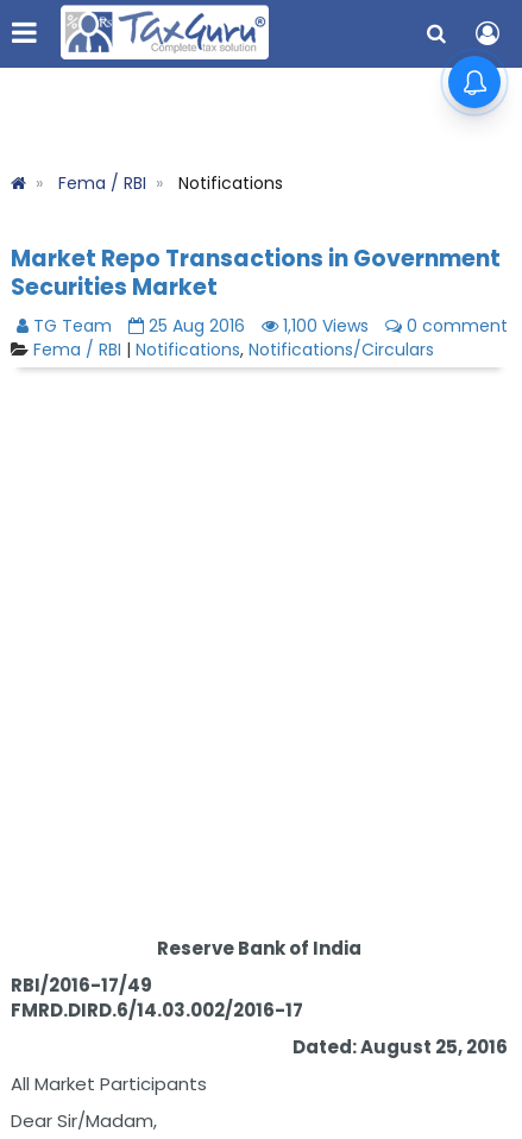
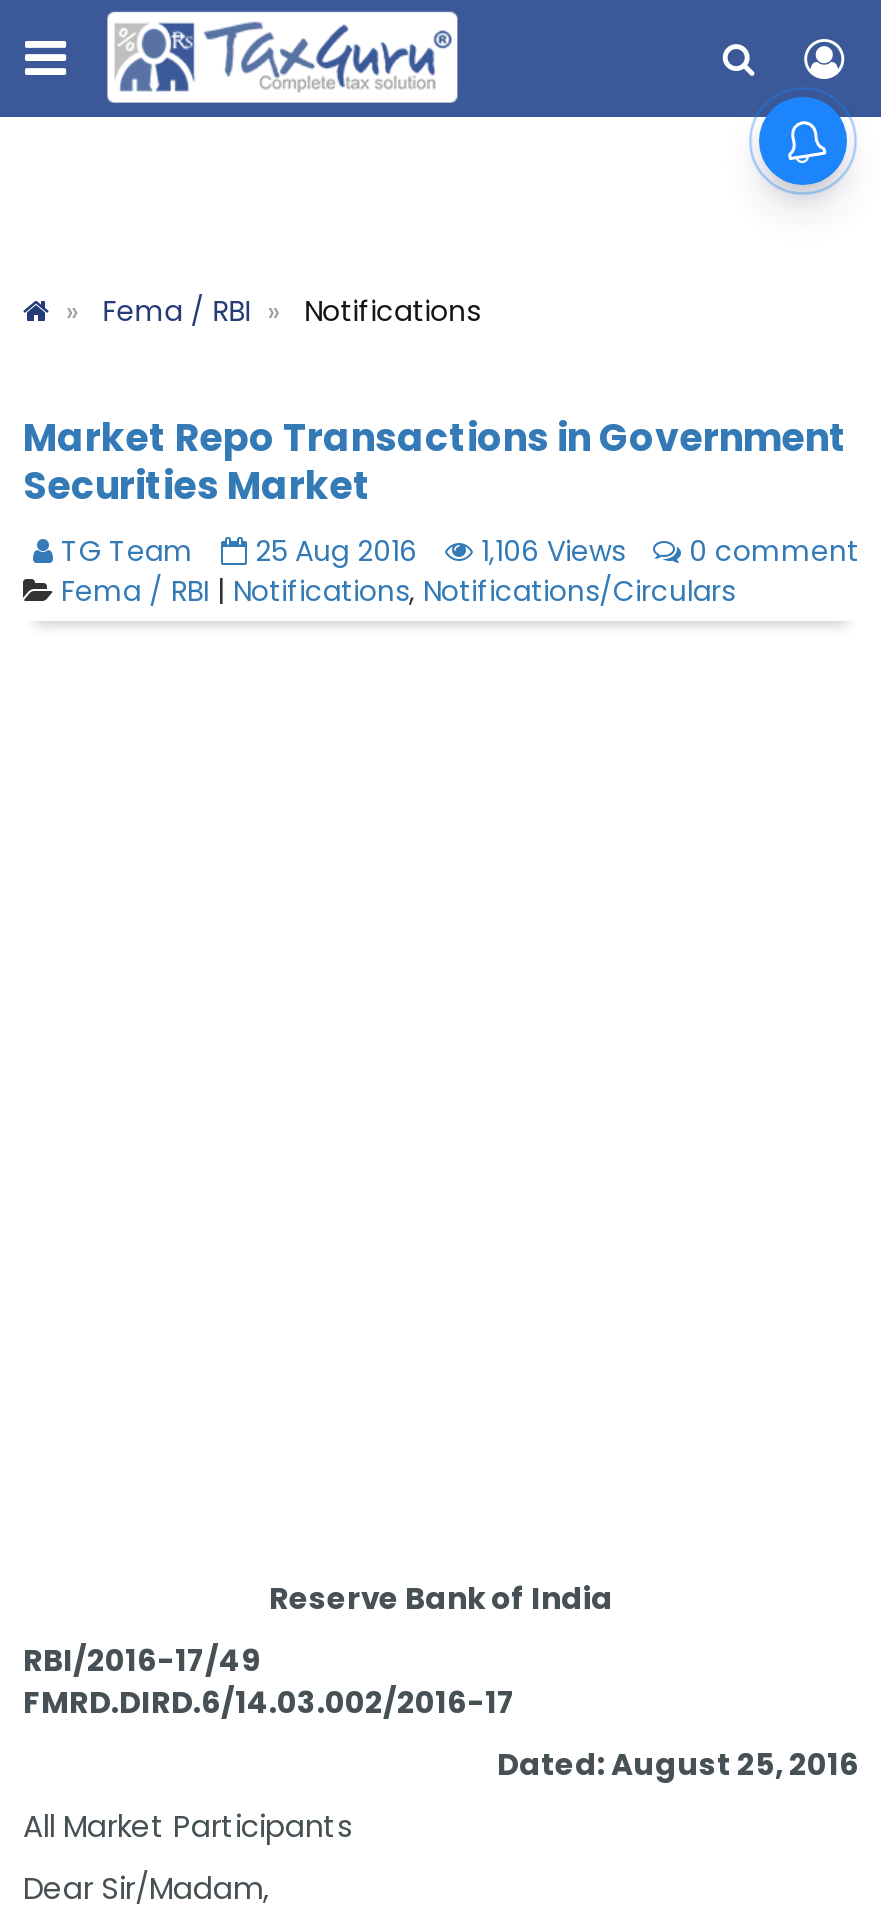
- TG Team 25 Aug 2016 1,100 Views 0 comment
+ TG Team 25 Aug 2016 1,106 Views 0 comment
